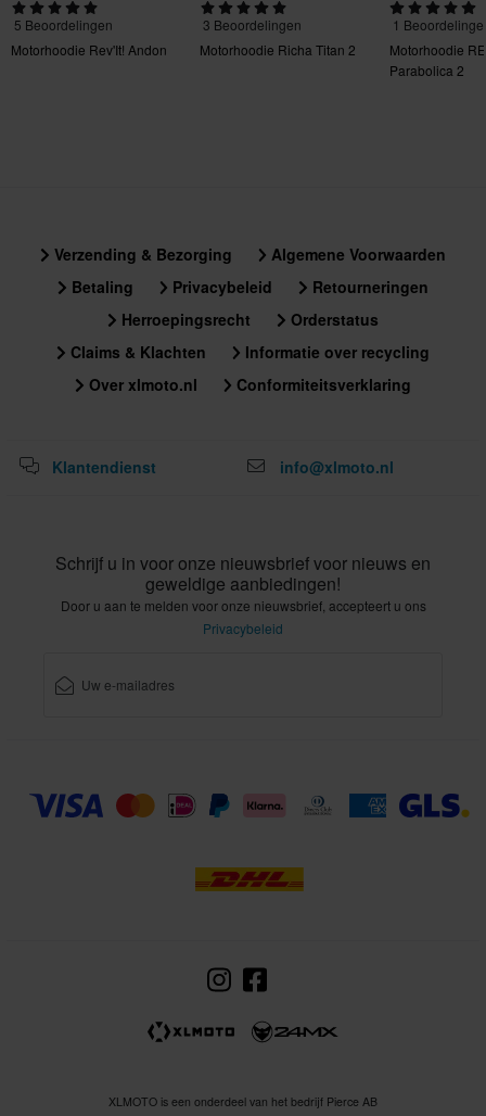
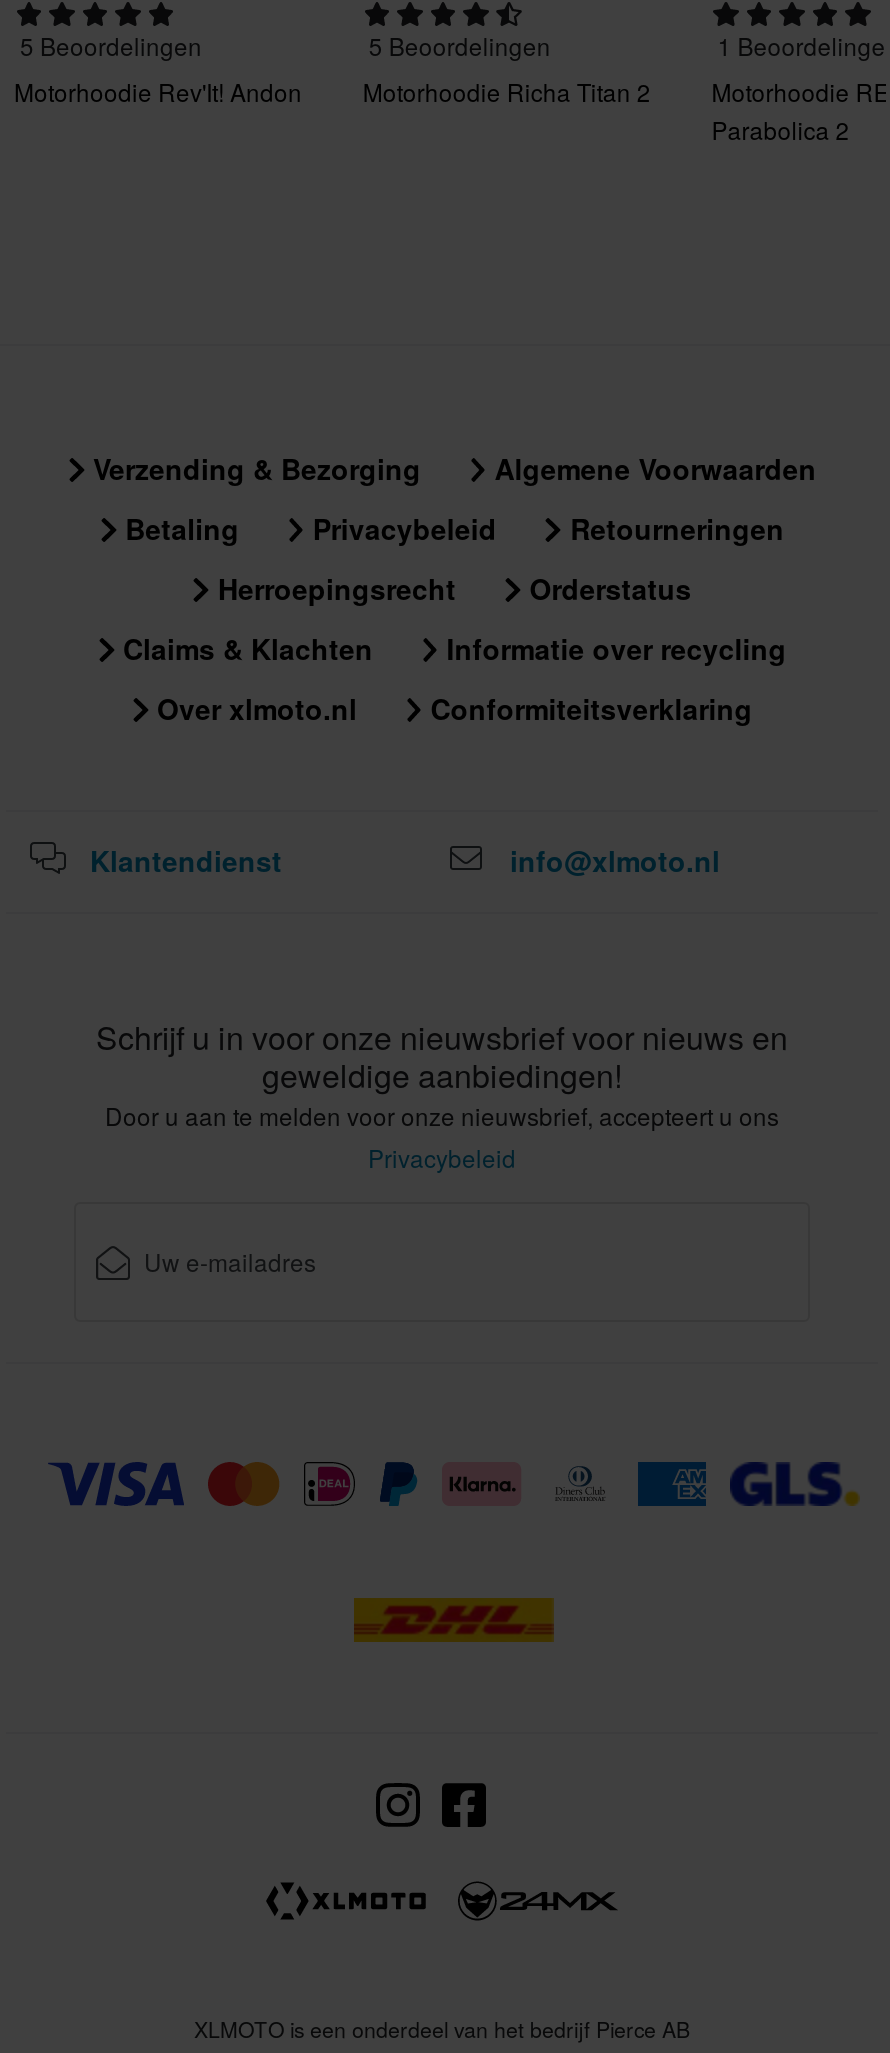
- 3 Beoordelingen
+ 5 Beoordelingen
